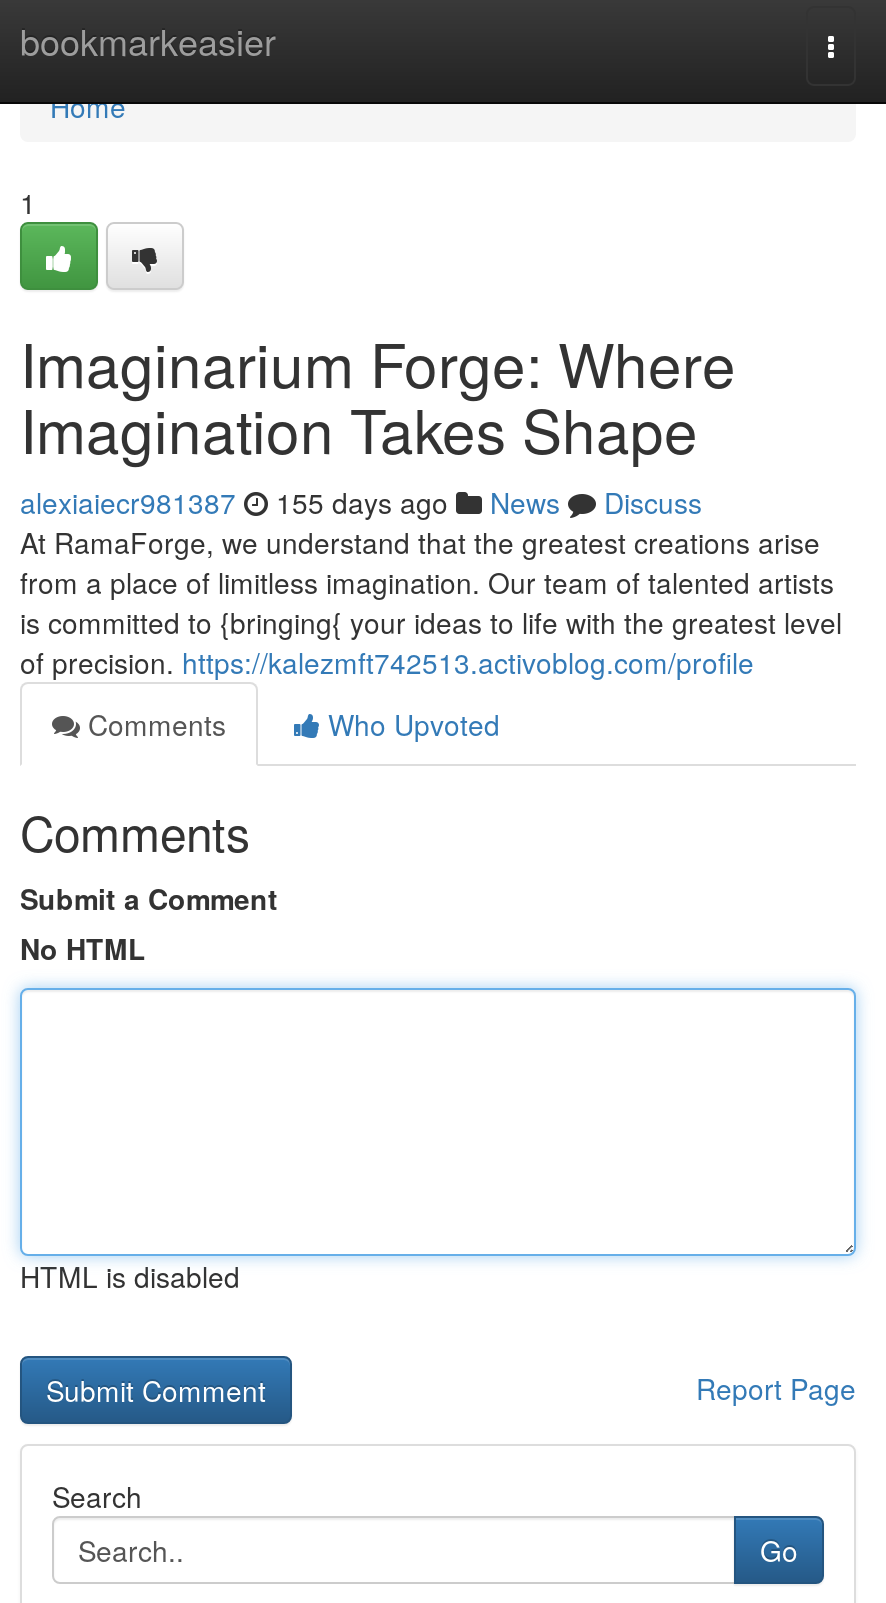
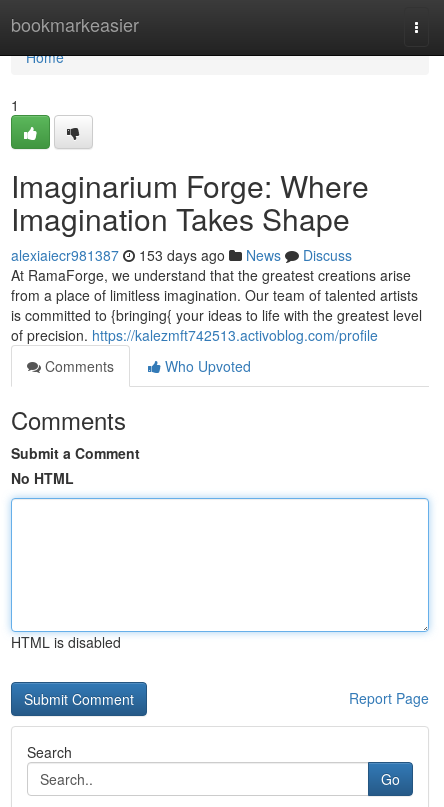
- alexiaiecr981387 155 days ago News Discuss
+ alexiaiecr981387 153 days ago News Discuss
